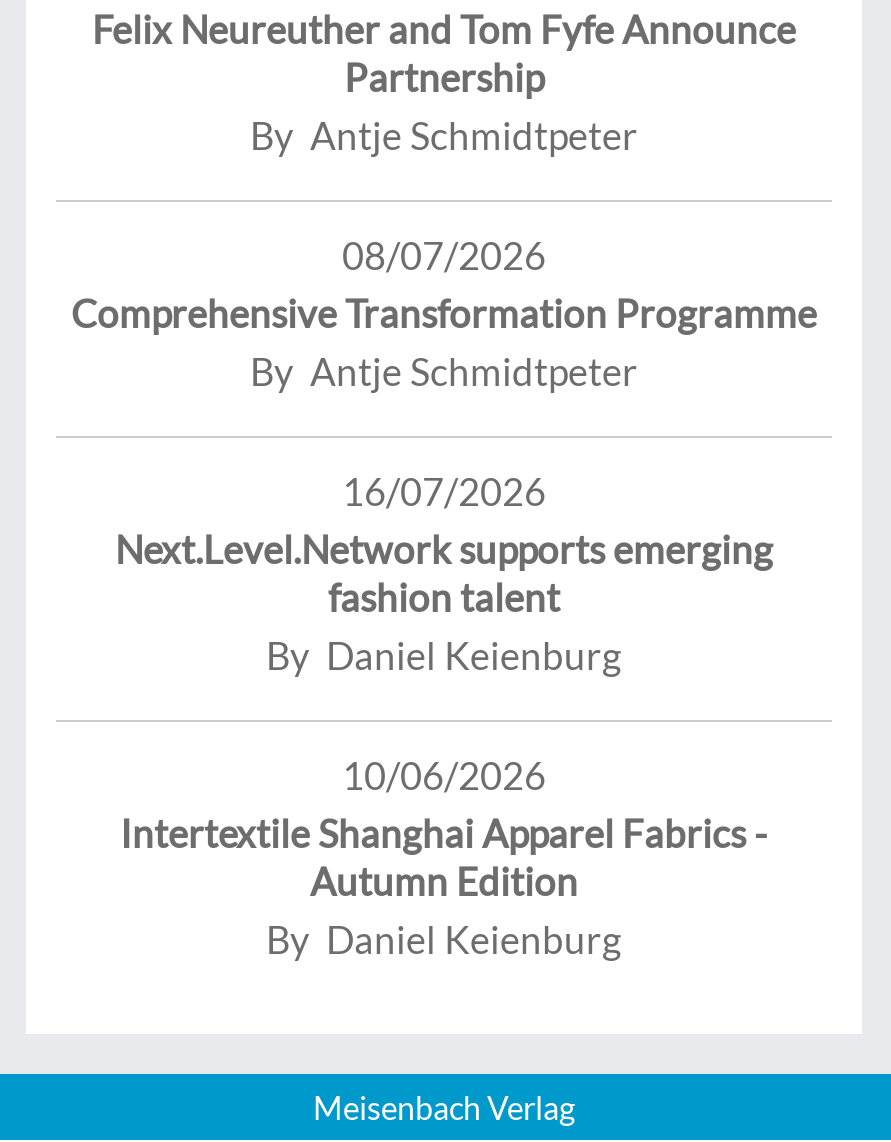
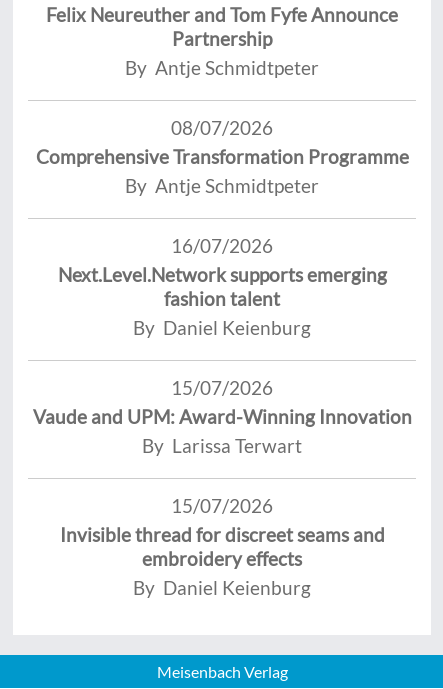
- 10/06/2026
- Intertextile Shanghai Apparel Fabrics -
- Autumn Edition
+ 15/07/2026
+ Vaude and UPM: Award-Winning Innovation
+ By Larissa Terwart
+ 15/07/2026
+ Invisible thread for discreet seams and
+ embroidery effects
